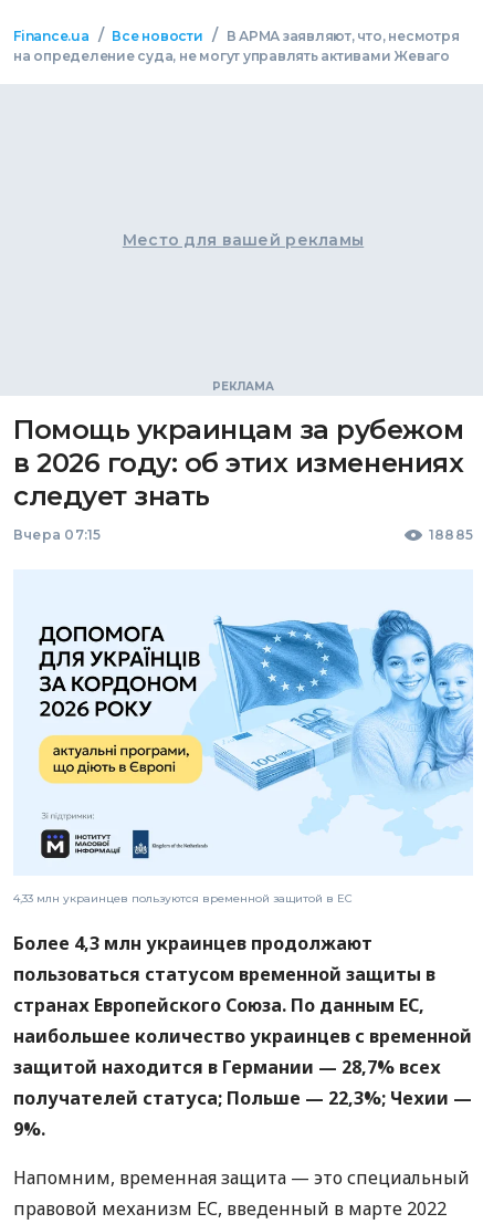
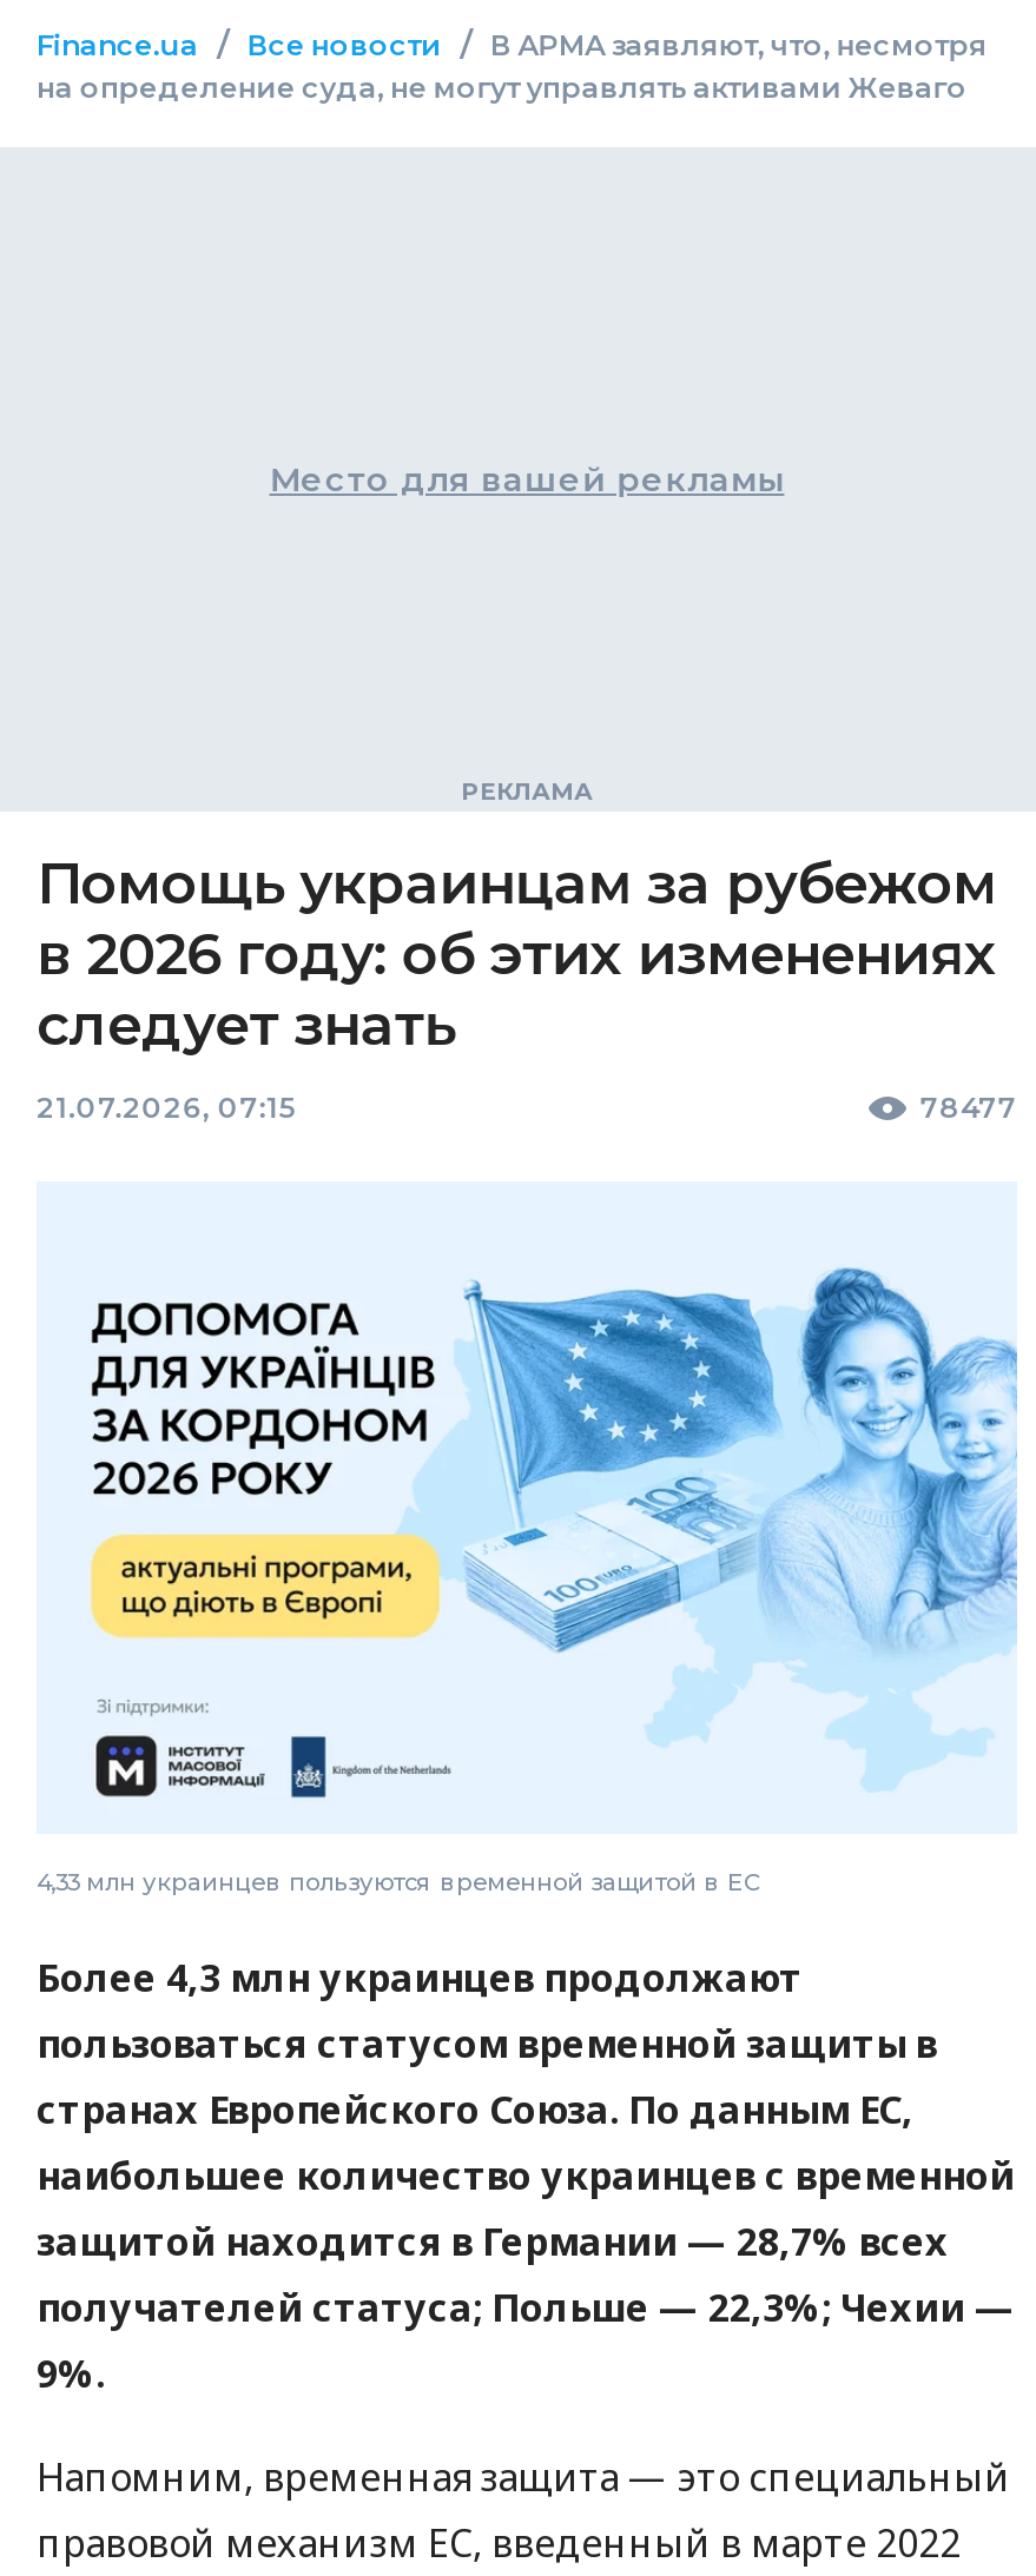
- Вчера 07:15
- 18885
+ 21.07.2026, 07:15
+ 78477
